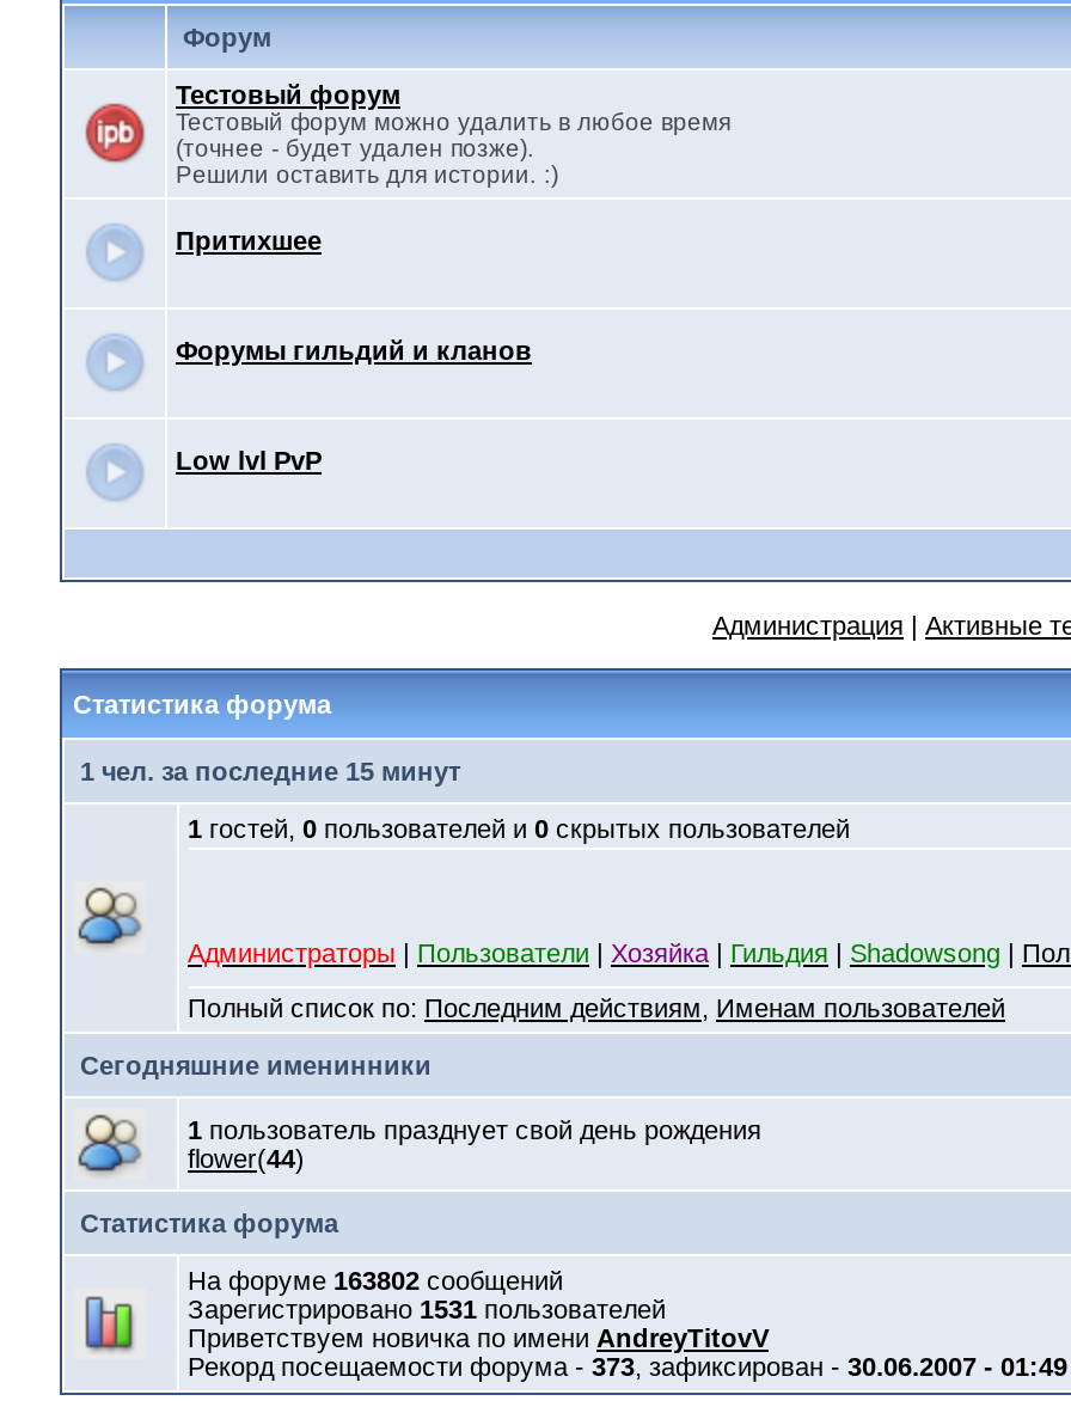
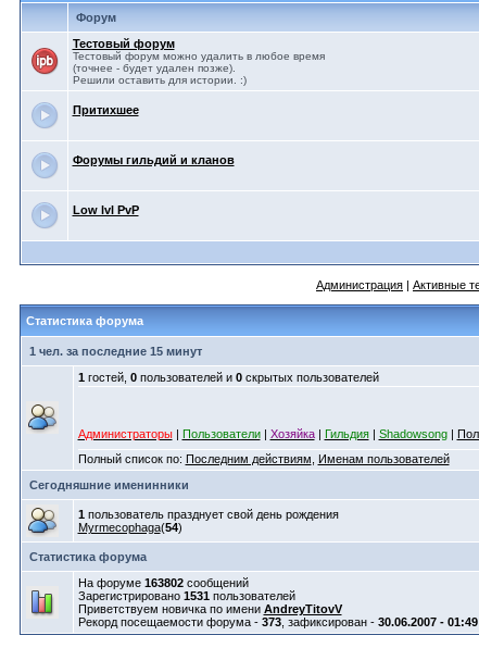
- flower(44)
+ Myrmecophaga(54)
